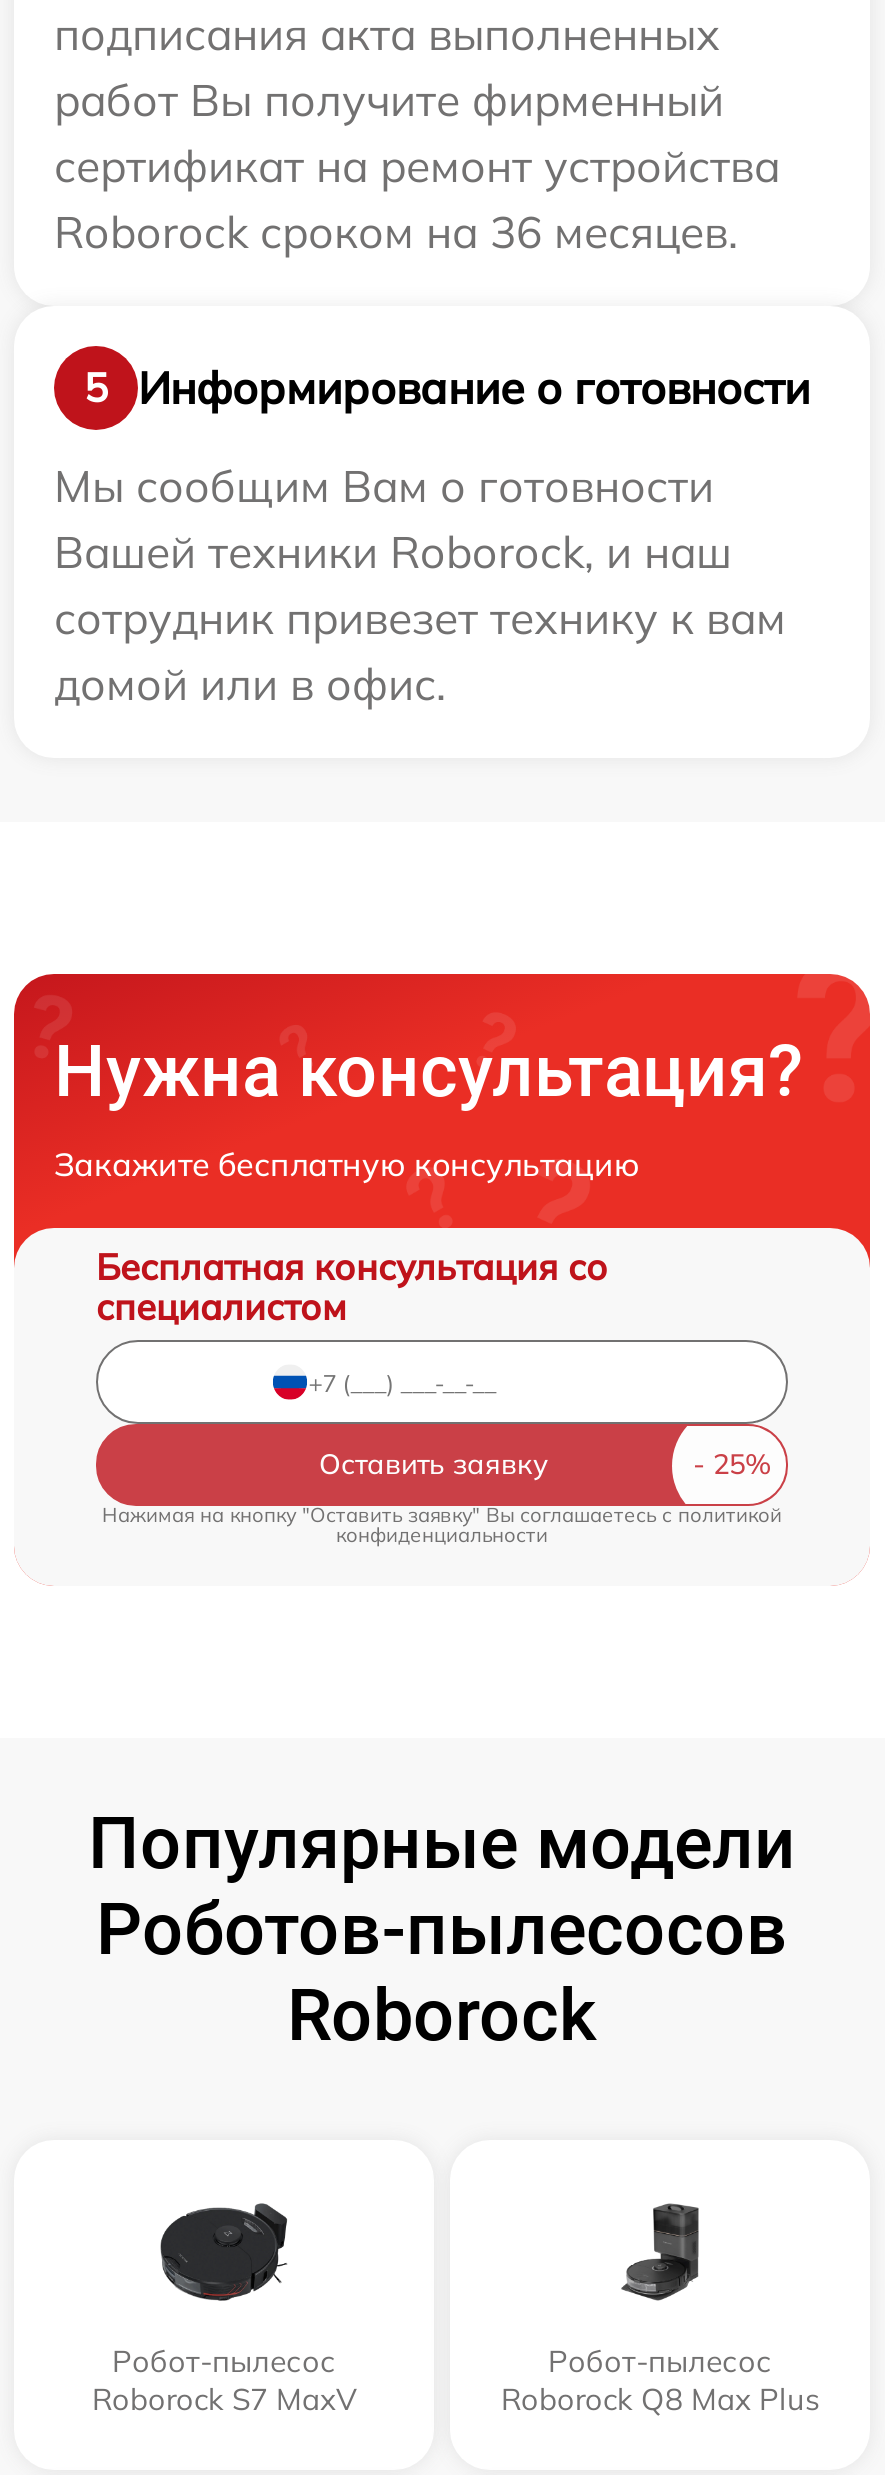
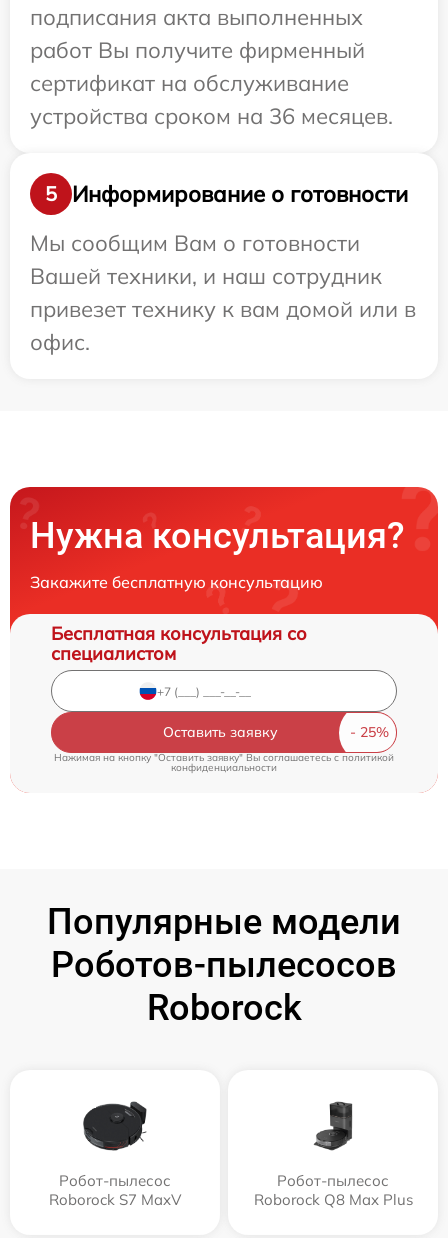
- сертификат на ремонт устройства
- Roborock сроком на 36 месяцев.
+ сертификат на обслуживание
+ устройства сроком на 36 месяцев.

- Вашей техники Roborock, и наш
- сотрудник привезет технику к вам
- домой или в офис.
+ Вашей техники, и наш сотрудник
+ привезет технику к вам домой или в
+ офис.
